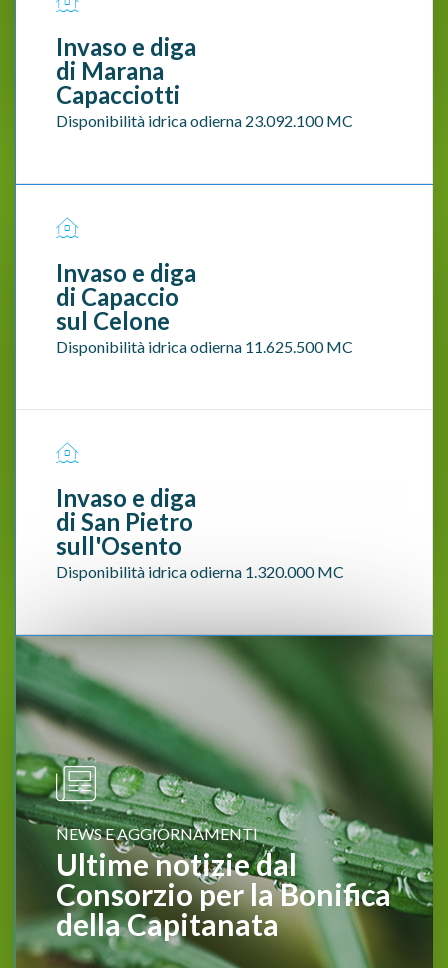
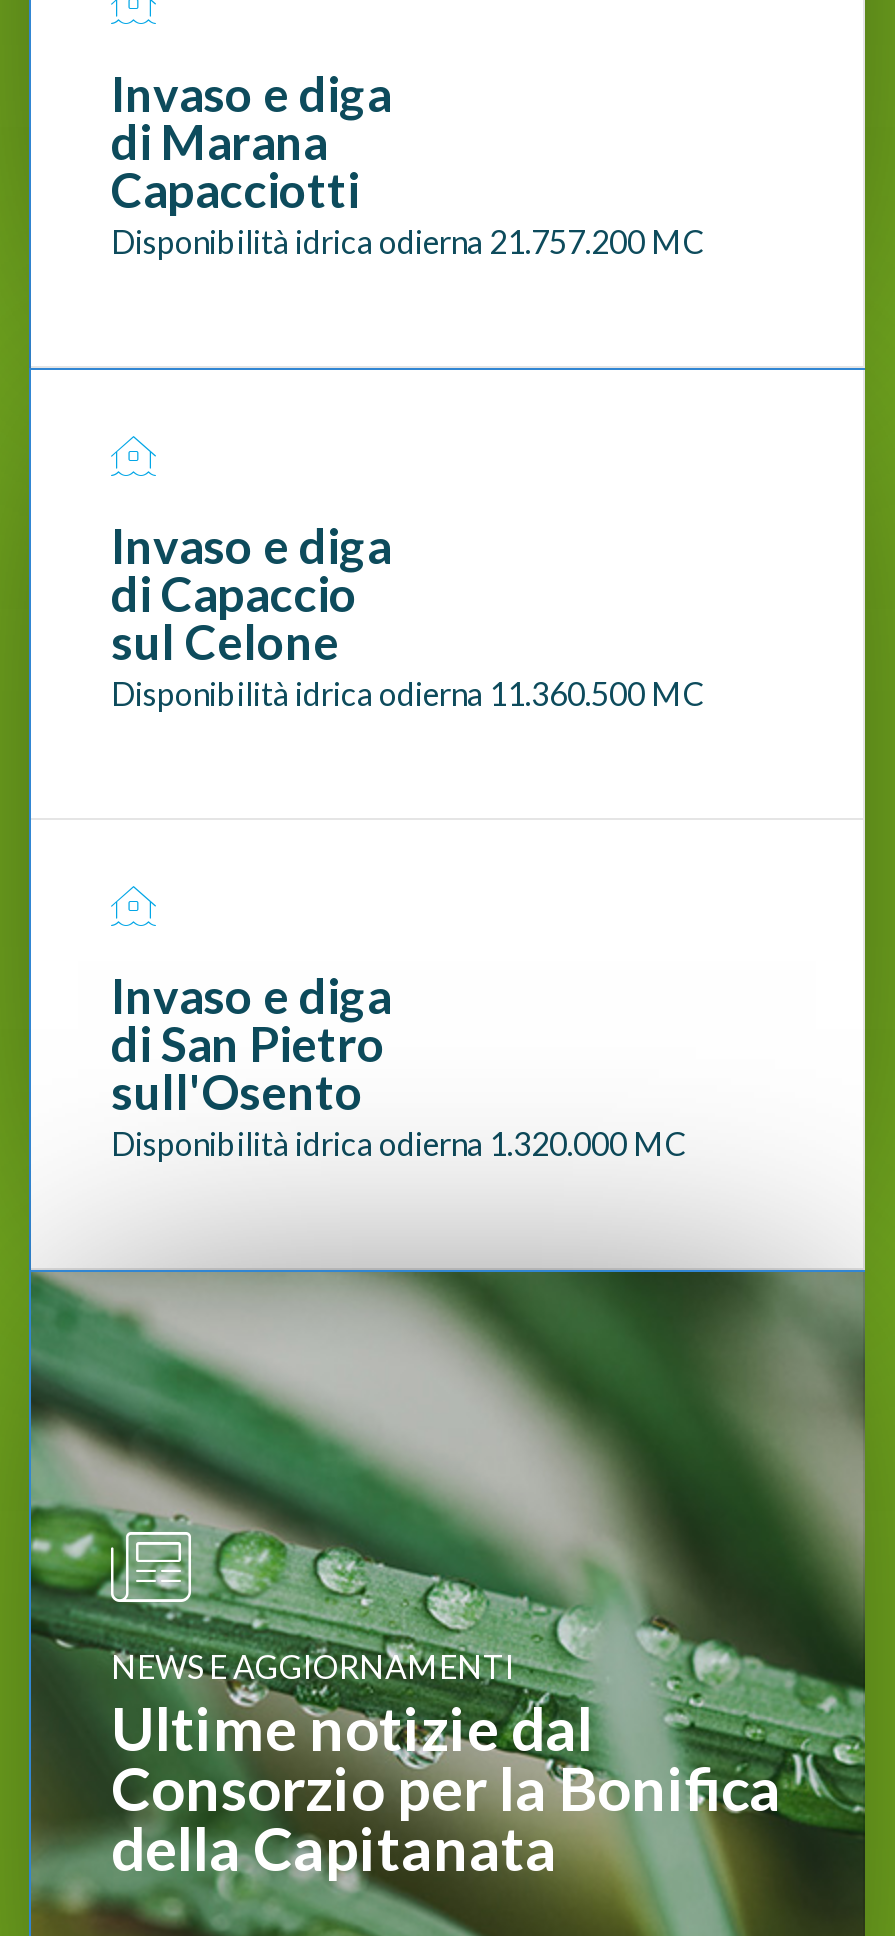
- Disponibilità idrica odierna 23.092.100 MC
+ Disponibilità idrica odierna 21.757.200 MC

- Disponibilità idrica odierna 11.625.500 MC
+ Disponibilità idrica odierna 11.360.500 MC
